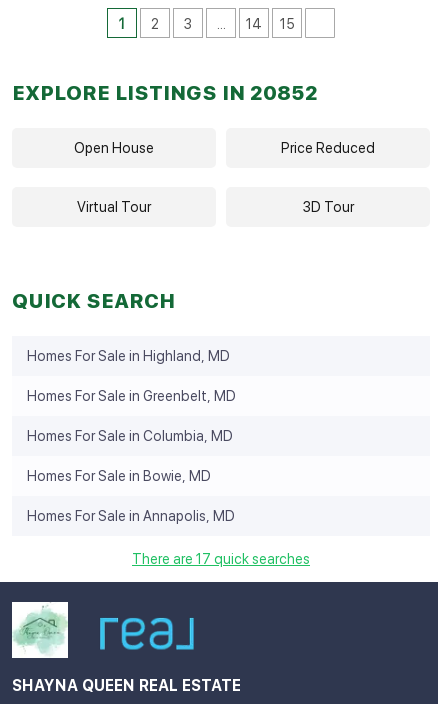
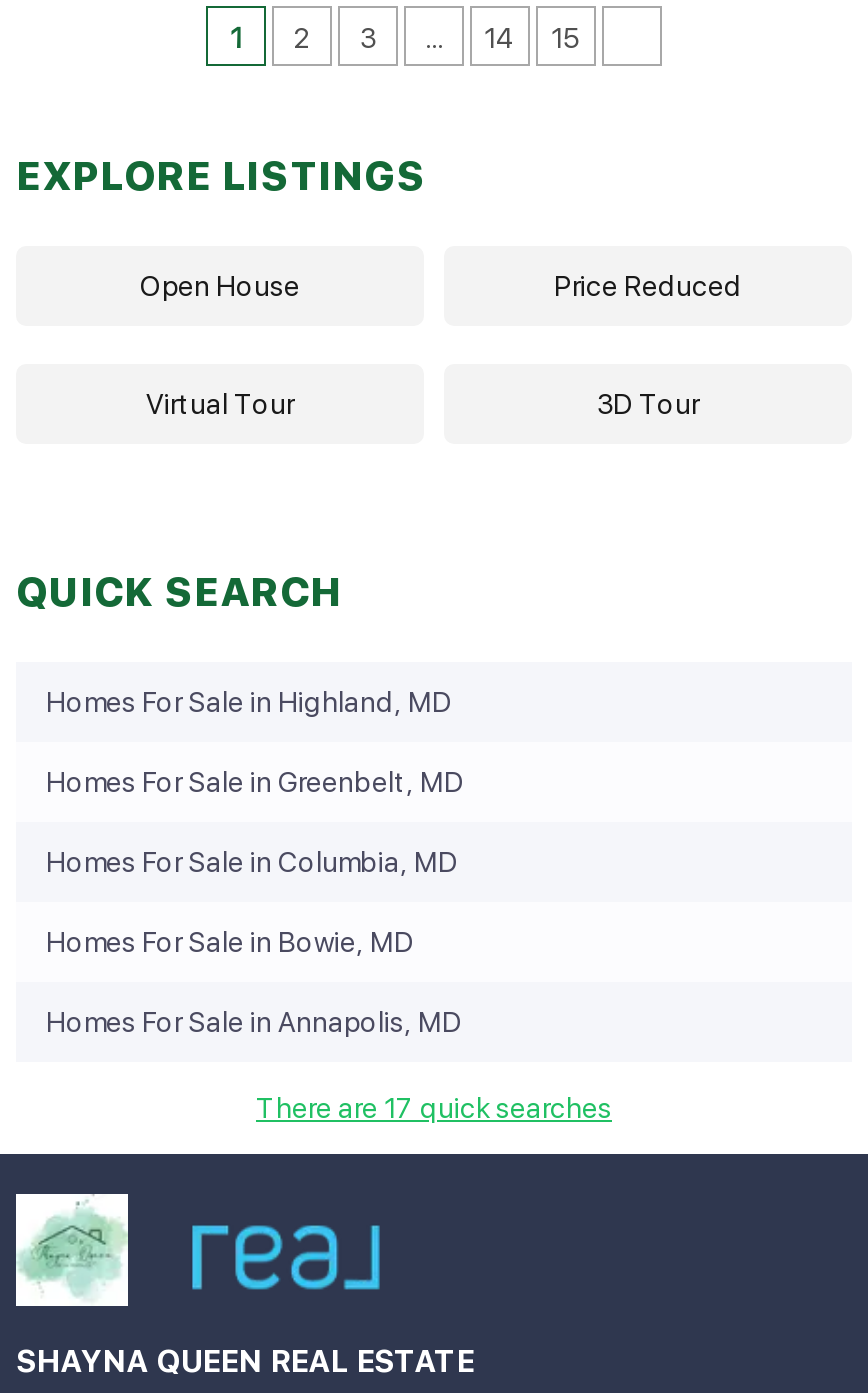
- EXPLORE LISTINGS IN 20852
+ EXPLORE LISTINGS
